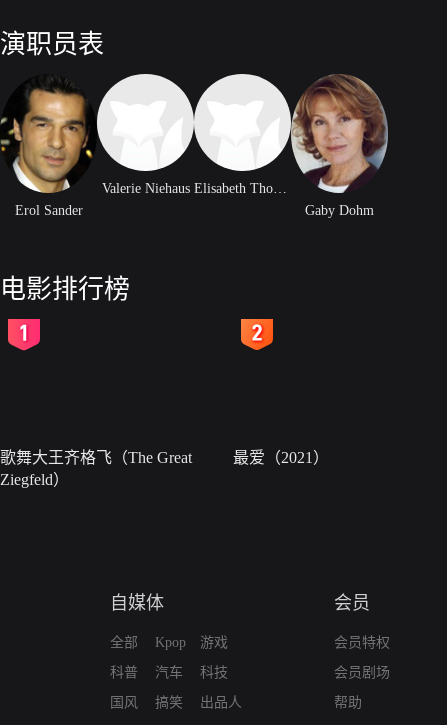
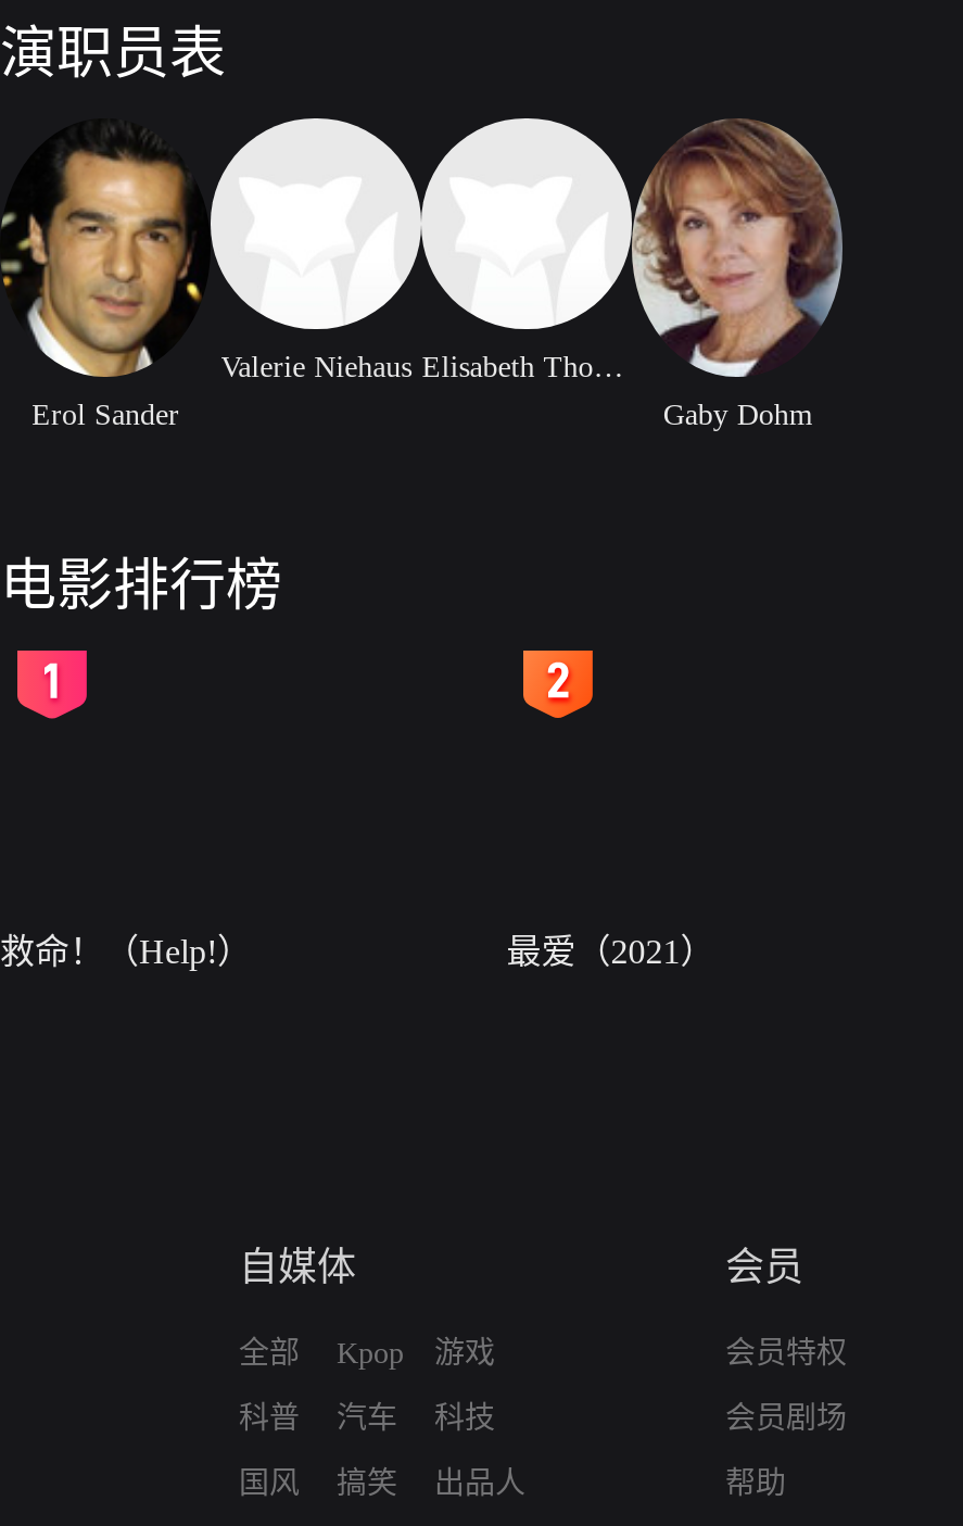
- 歌舞大王齐格飞（The Great
- Ziegfeld）
+ 救命！（Help!）
